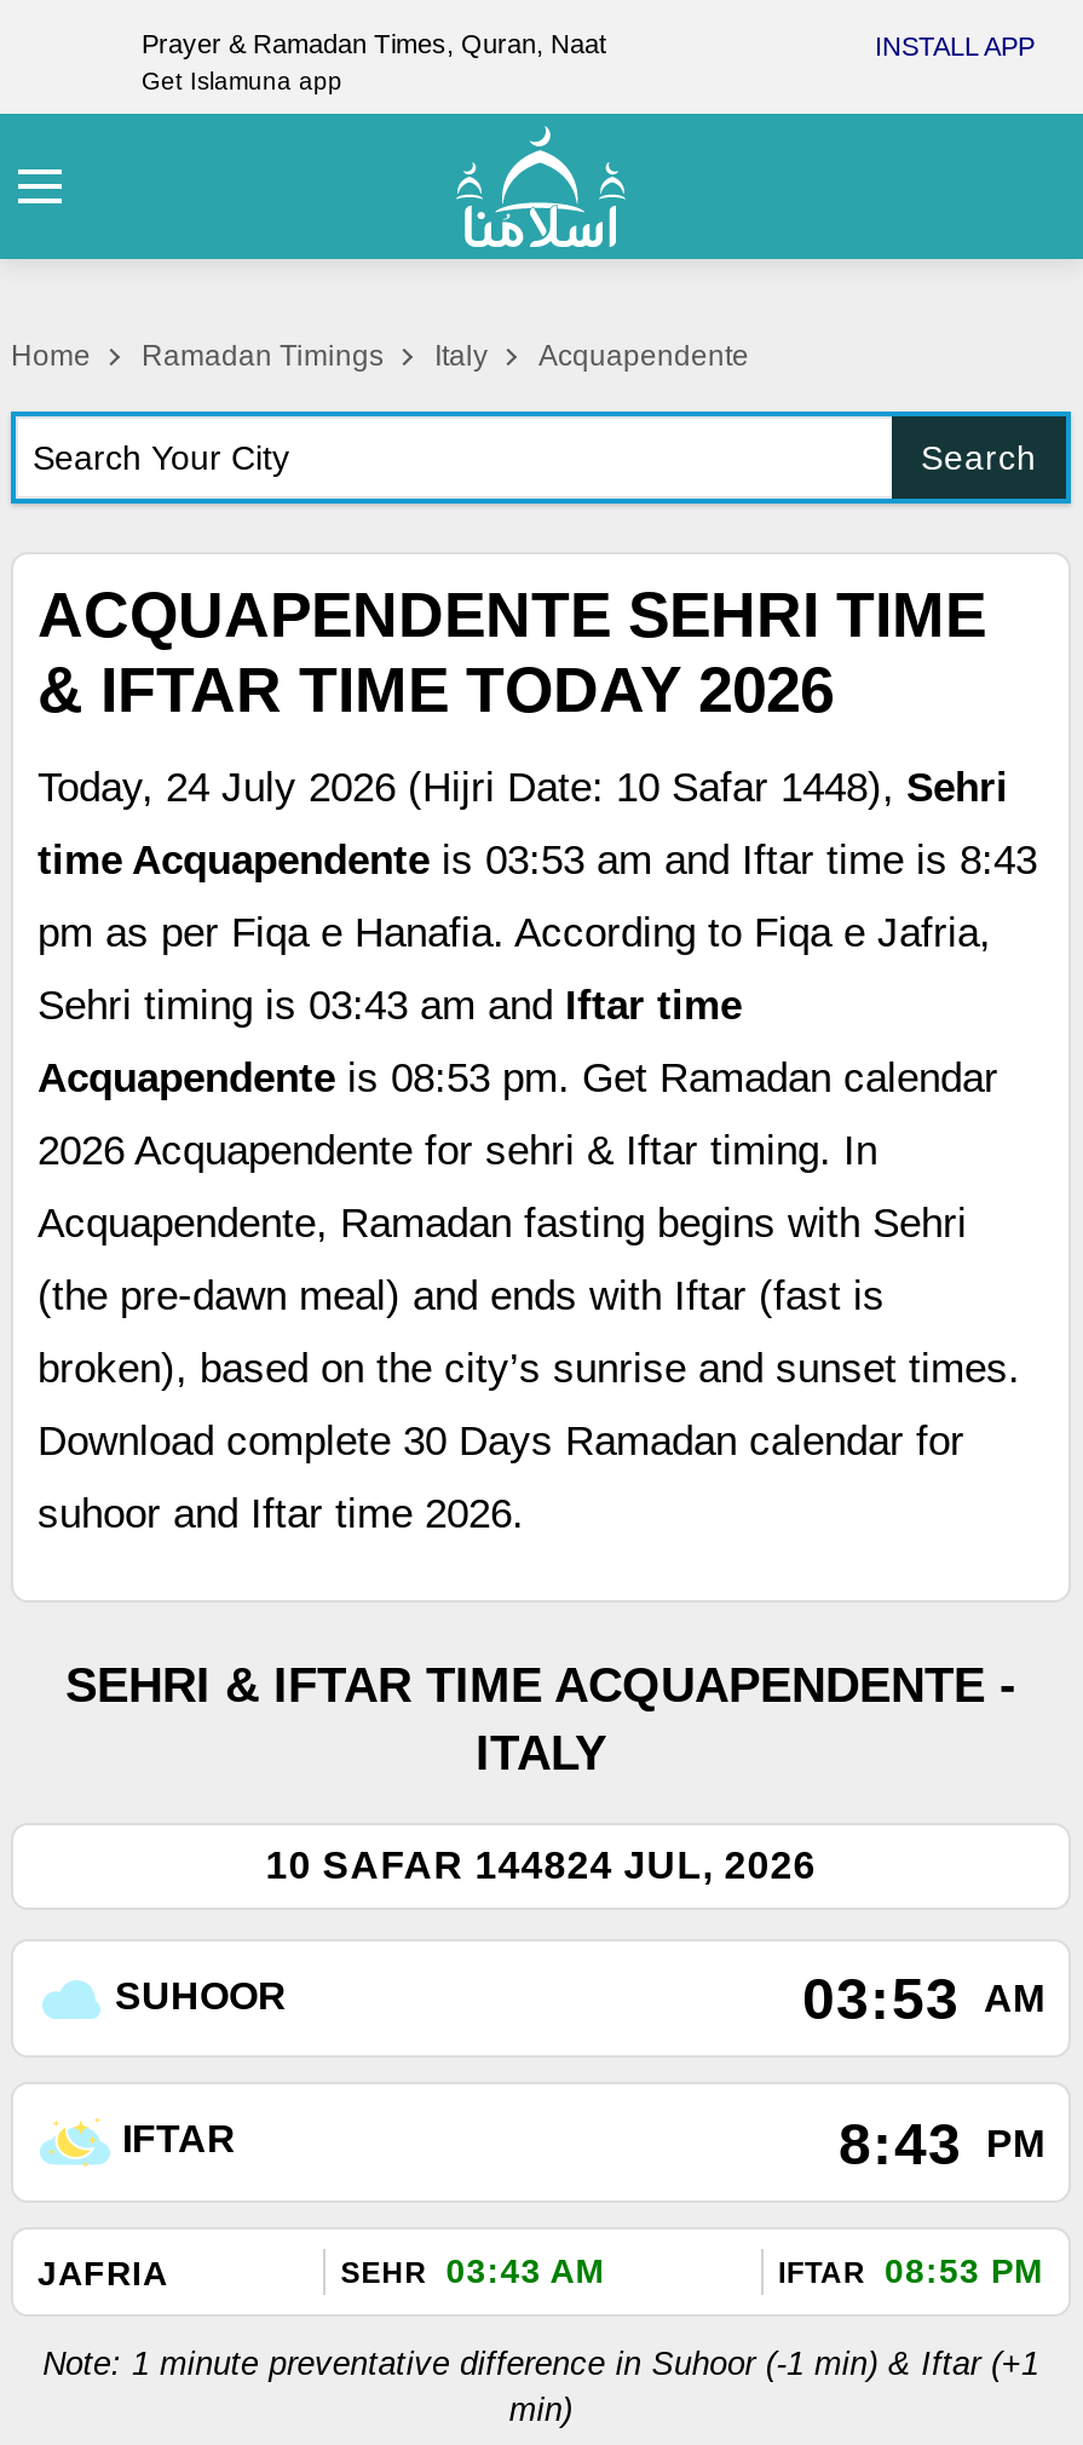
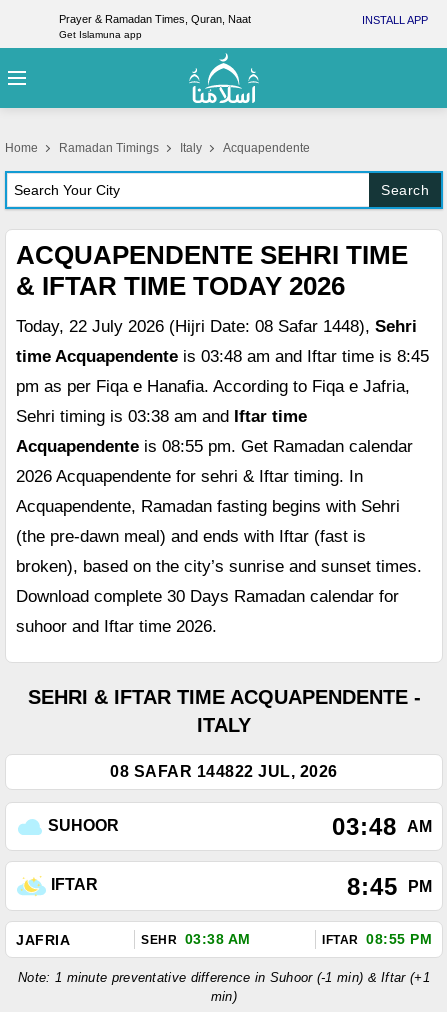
- Today, 24 July 2026 (Hijri Date: 10 Safar 1448), Sehri
+ Today, 22 July 2026 (Hijri Date: 08 Safar 1448), Sehri

- time Acquapendente is 03:53 am and Iftar time is 8:43
+ time Acquapendente is 03:48 am and Iftar time is 8:45

- Sehri timing is 03:43 am and Iftar time
+ Sehri timing is 03:38 am and Iftar time

- Acquapendente is 08:53 pm. Get Ramadan calendar
+ Acquapendente is 08:55 pm. Get Ramadan calendar

- 10 SAFAR 144824 JUL, 2026
+ 08 SAFAR 144822 JUL, 2026

- 03:53 AM
+ 03:48 AM

- 8:43 PM
+ 8:45 PM

- SEHR 03:43 AM
+ SEHR 03:38 AM

- IFTAR 08:53 PM
+ IFTAR 08:55 PM
